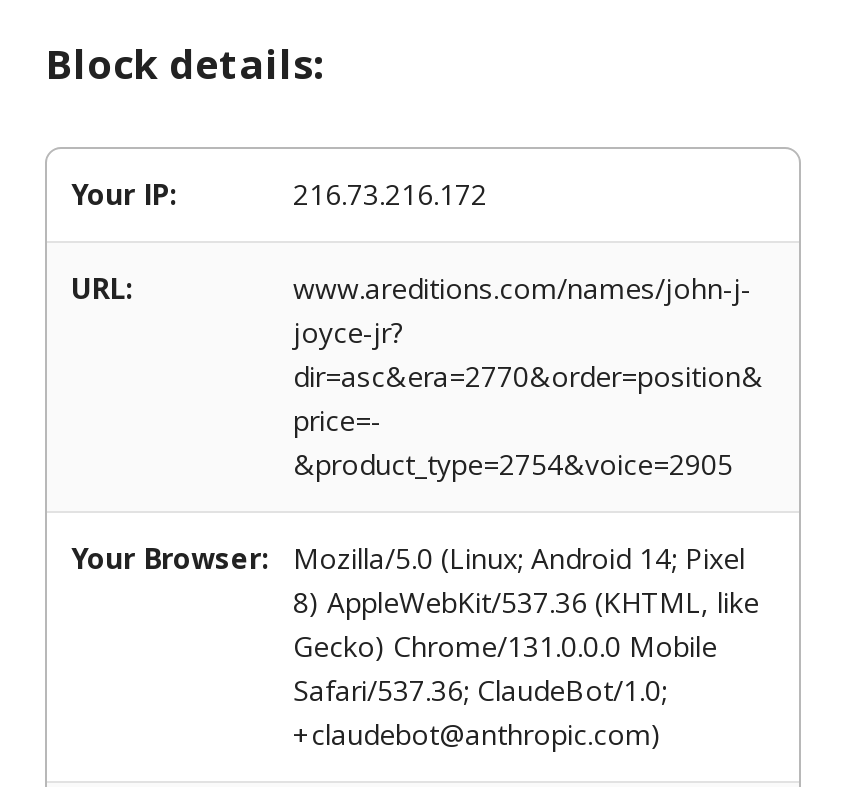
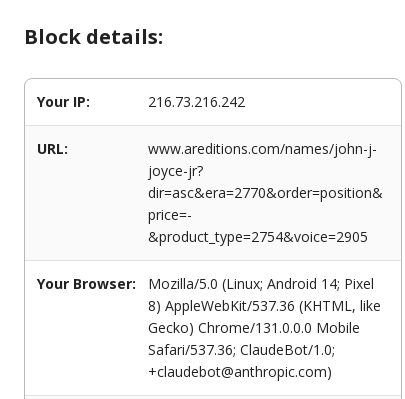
- 216.73.216.172
+ 216.73.216.242
